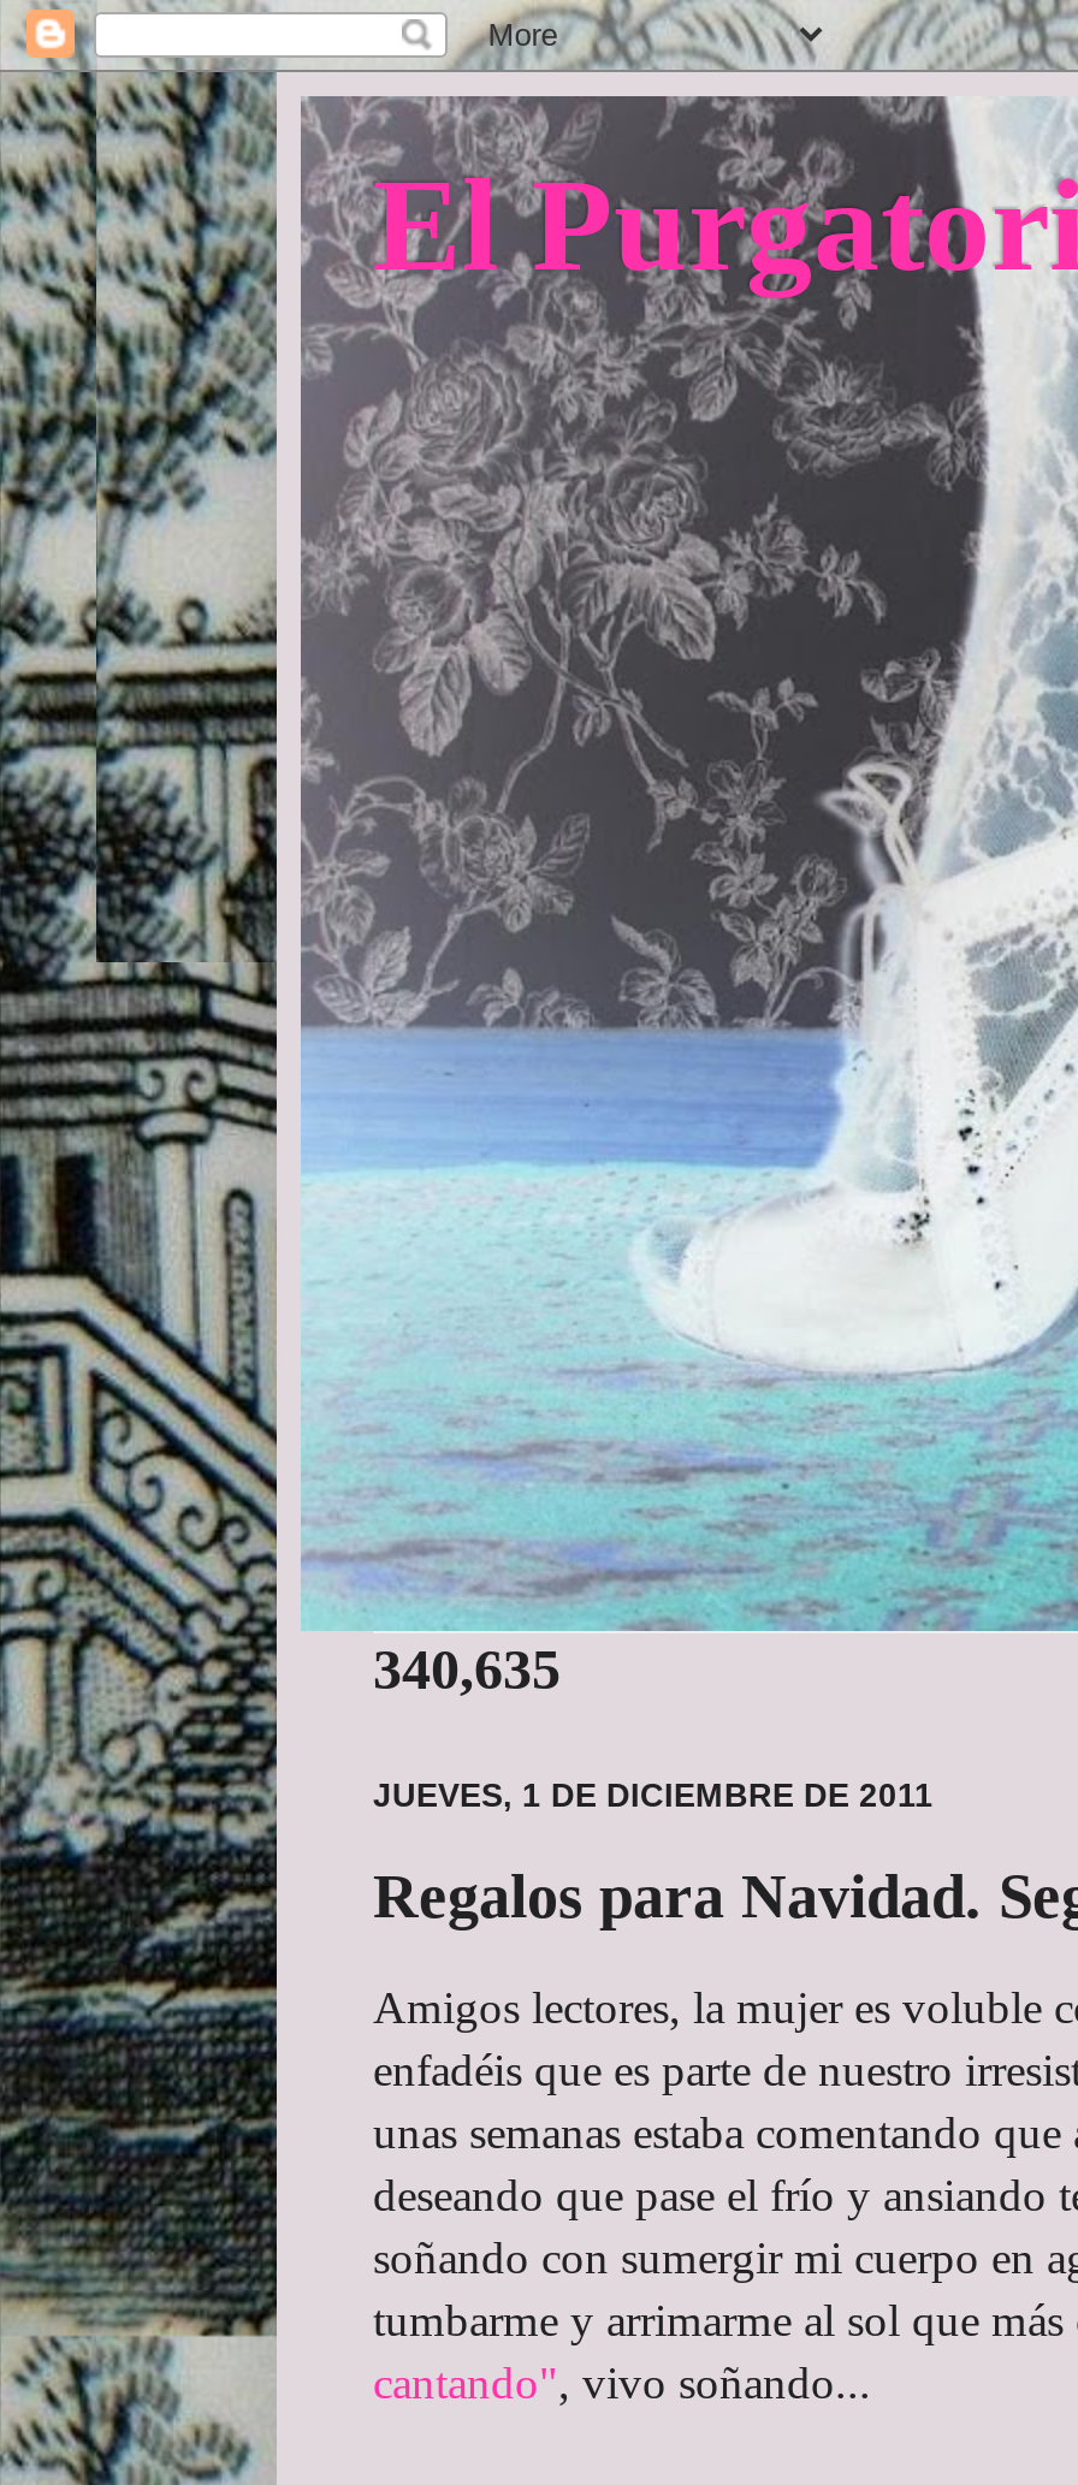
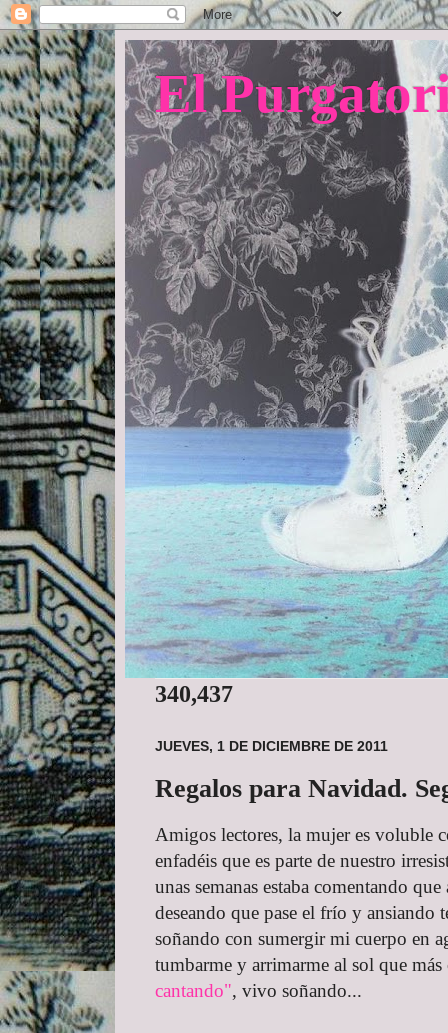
- 340,635
+ 340,437
